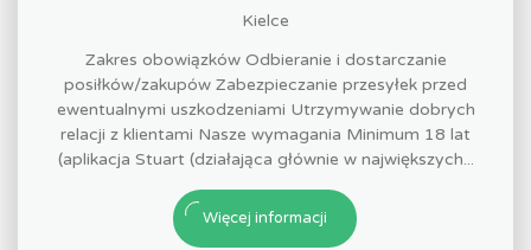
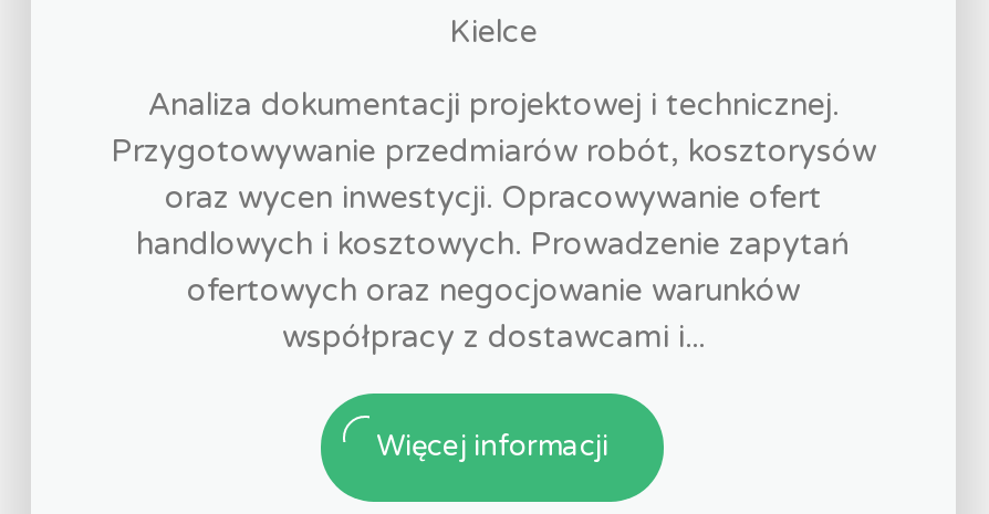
- Zakres obowiązków Odbieranie i dostarczanie
- posiłków/zakupów Zabezpieczanie przesyłek przed
- ewentualnymi uszkodzeniami Utrzymywanie dobrych
- relacji z klientami Nasze wymagania Minimum 18 lat
- (aplikacja Stuart (działająca głównie w największych...
+ Analiza dokumentacji projektowej i technicznej.
+ Przygotowywanie przedmiarów robót, kosztorysów
+ oraz wycen inwestycji. Opracowywanie ofert
+ handlowych i kosztowych. Prowadzenie zapytań
+ ofertowych oraz negocjowanie warunków
+ współpracy z dostawcami i...
